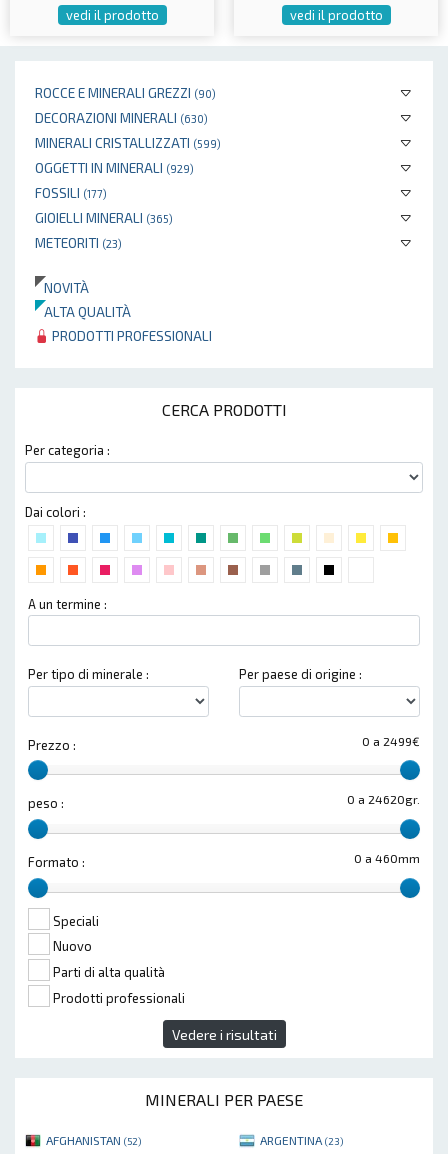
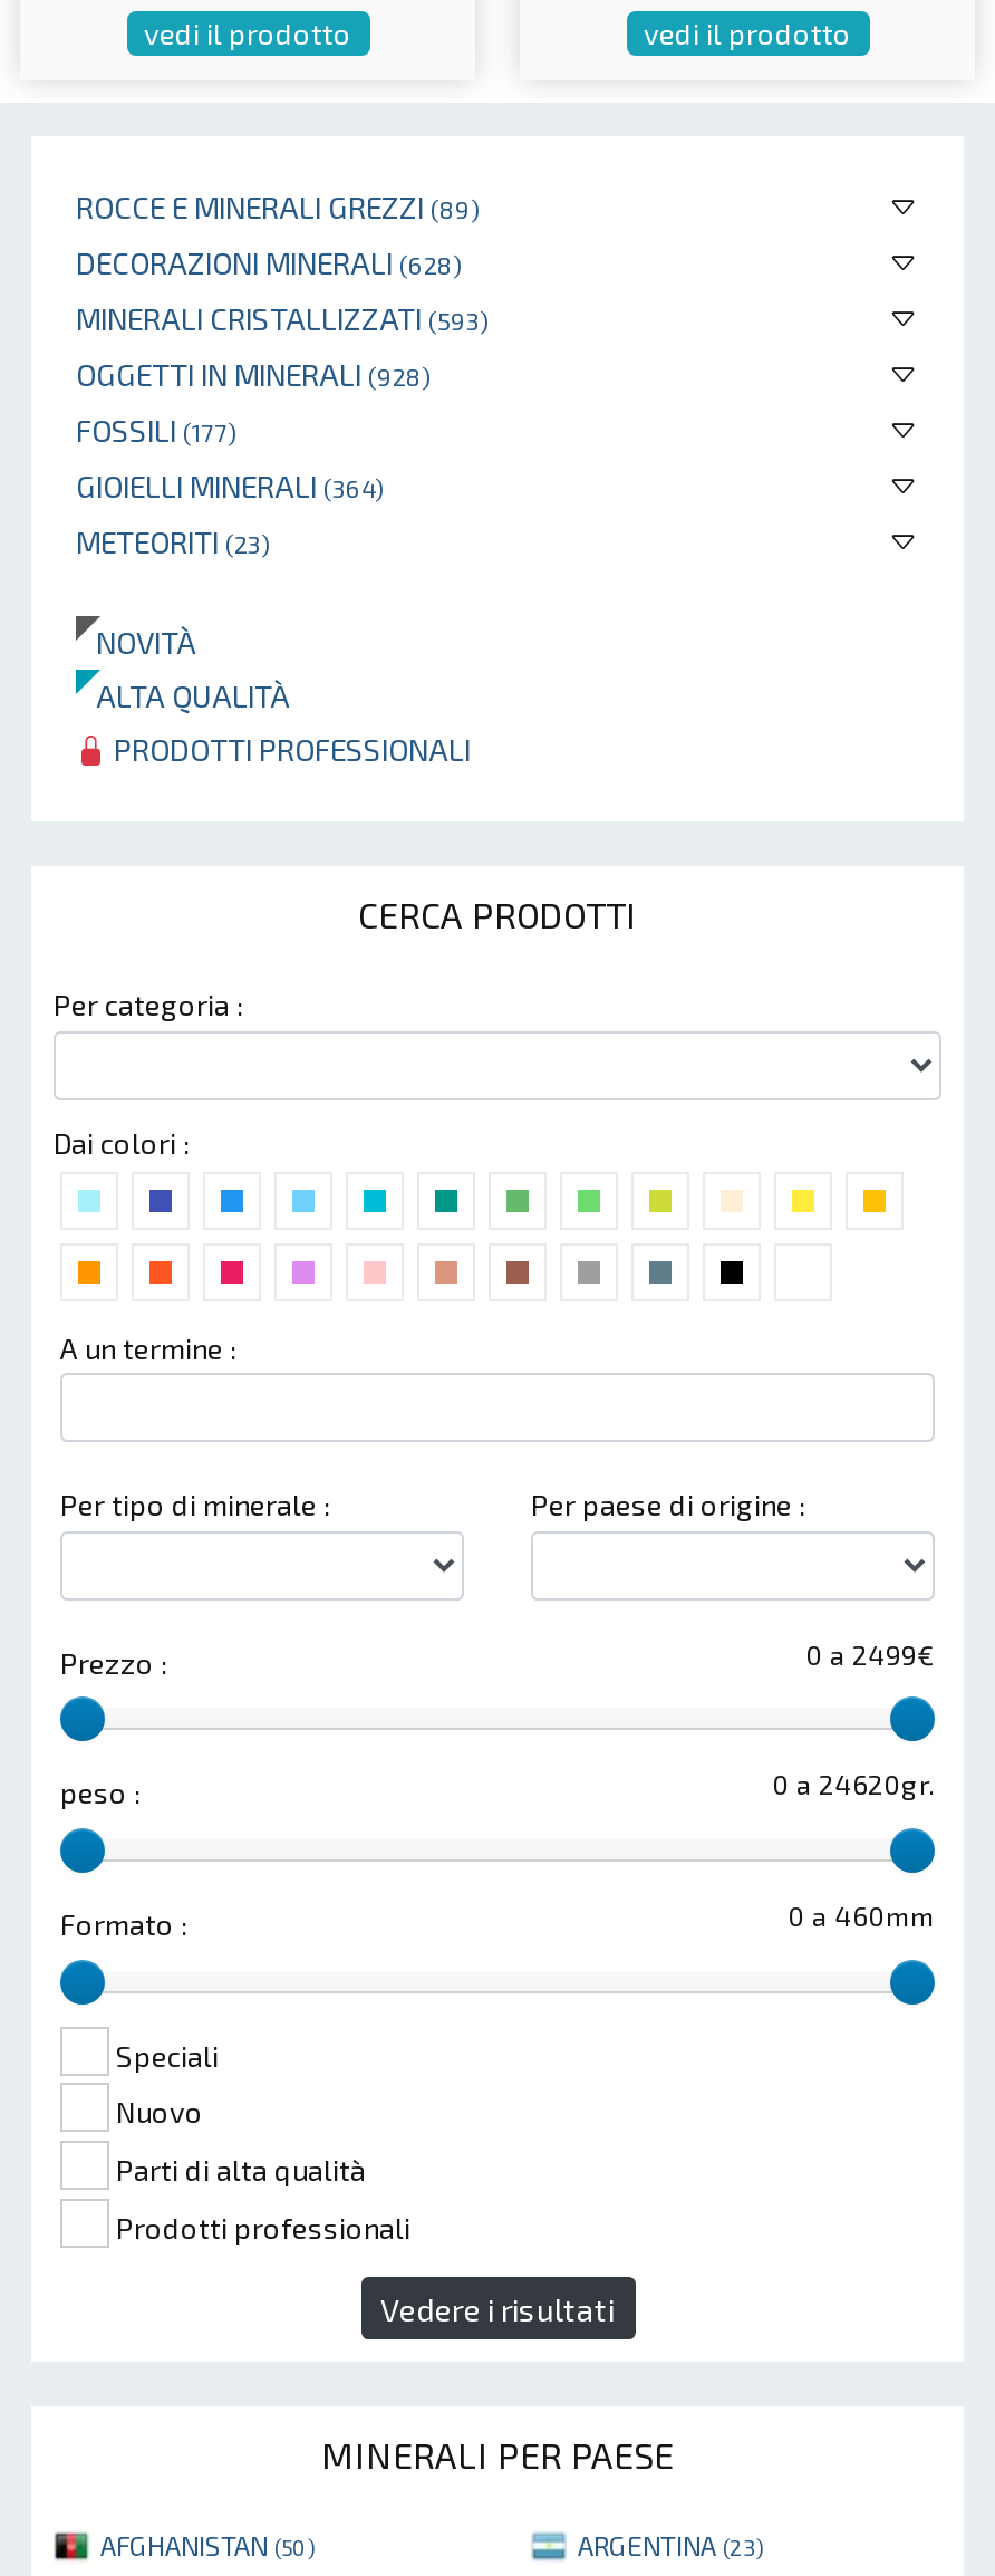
- ROCCE E MINERALI GREZZI (90)
+ ROCCE E MINERALI GREZZI (89)

- DECORAZIONI MINERALI (630)
+ DECORAZIONI MINERALI (628)

- MINERALI CRISTALLIZZATI (599)
+ MINERALI CRISTALLIZZATI (593)

- OGGETTI IN MINERALI (929)
+ OGGETTI IN MINERALI (928)

- GIOIELLI MINERALI (365)
+ GIOIELLI MINERALI (364)

- AFGHANISTAN (52)
+ AFGHANISTAN (50)
